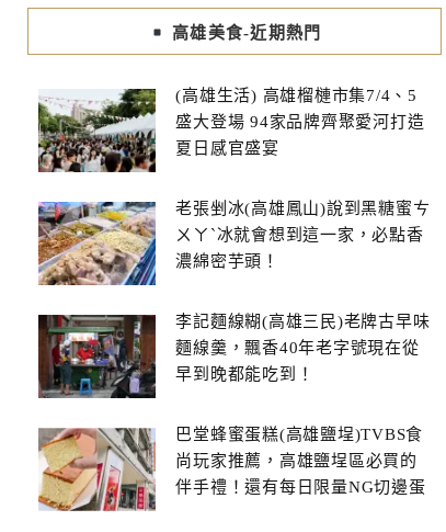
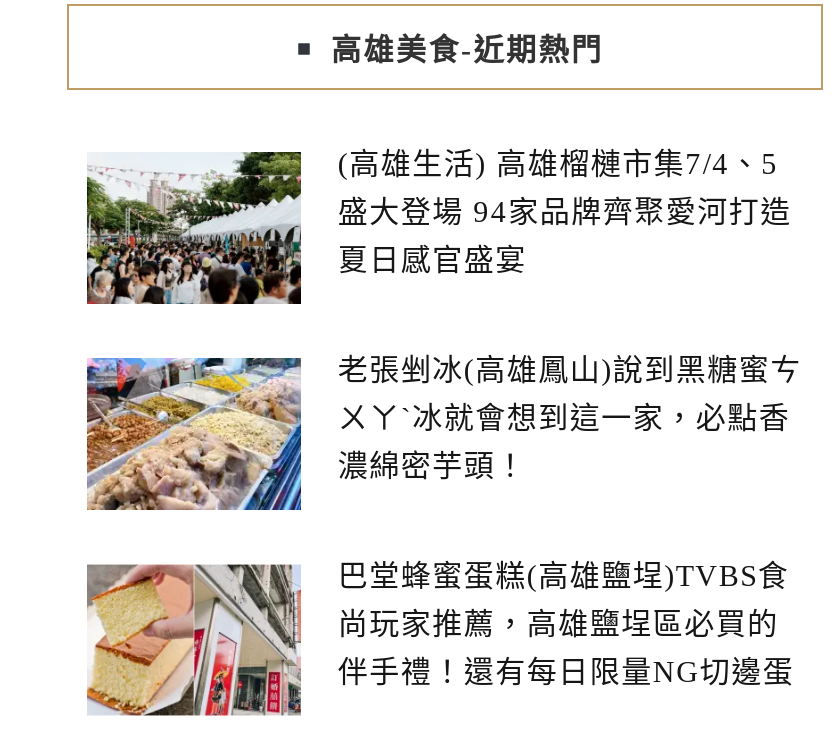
- [image]
- 李記麵線糊(高雄三民)老牌古早味
- 麵線羹，飄香40年老字號現在從
- 早到晚都能吃到！
